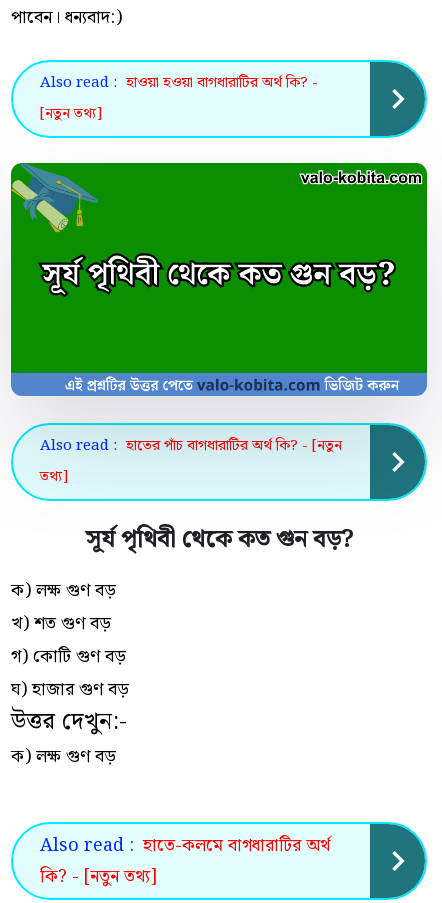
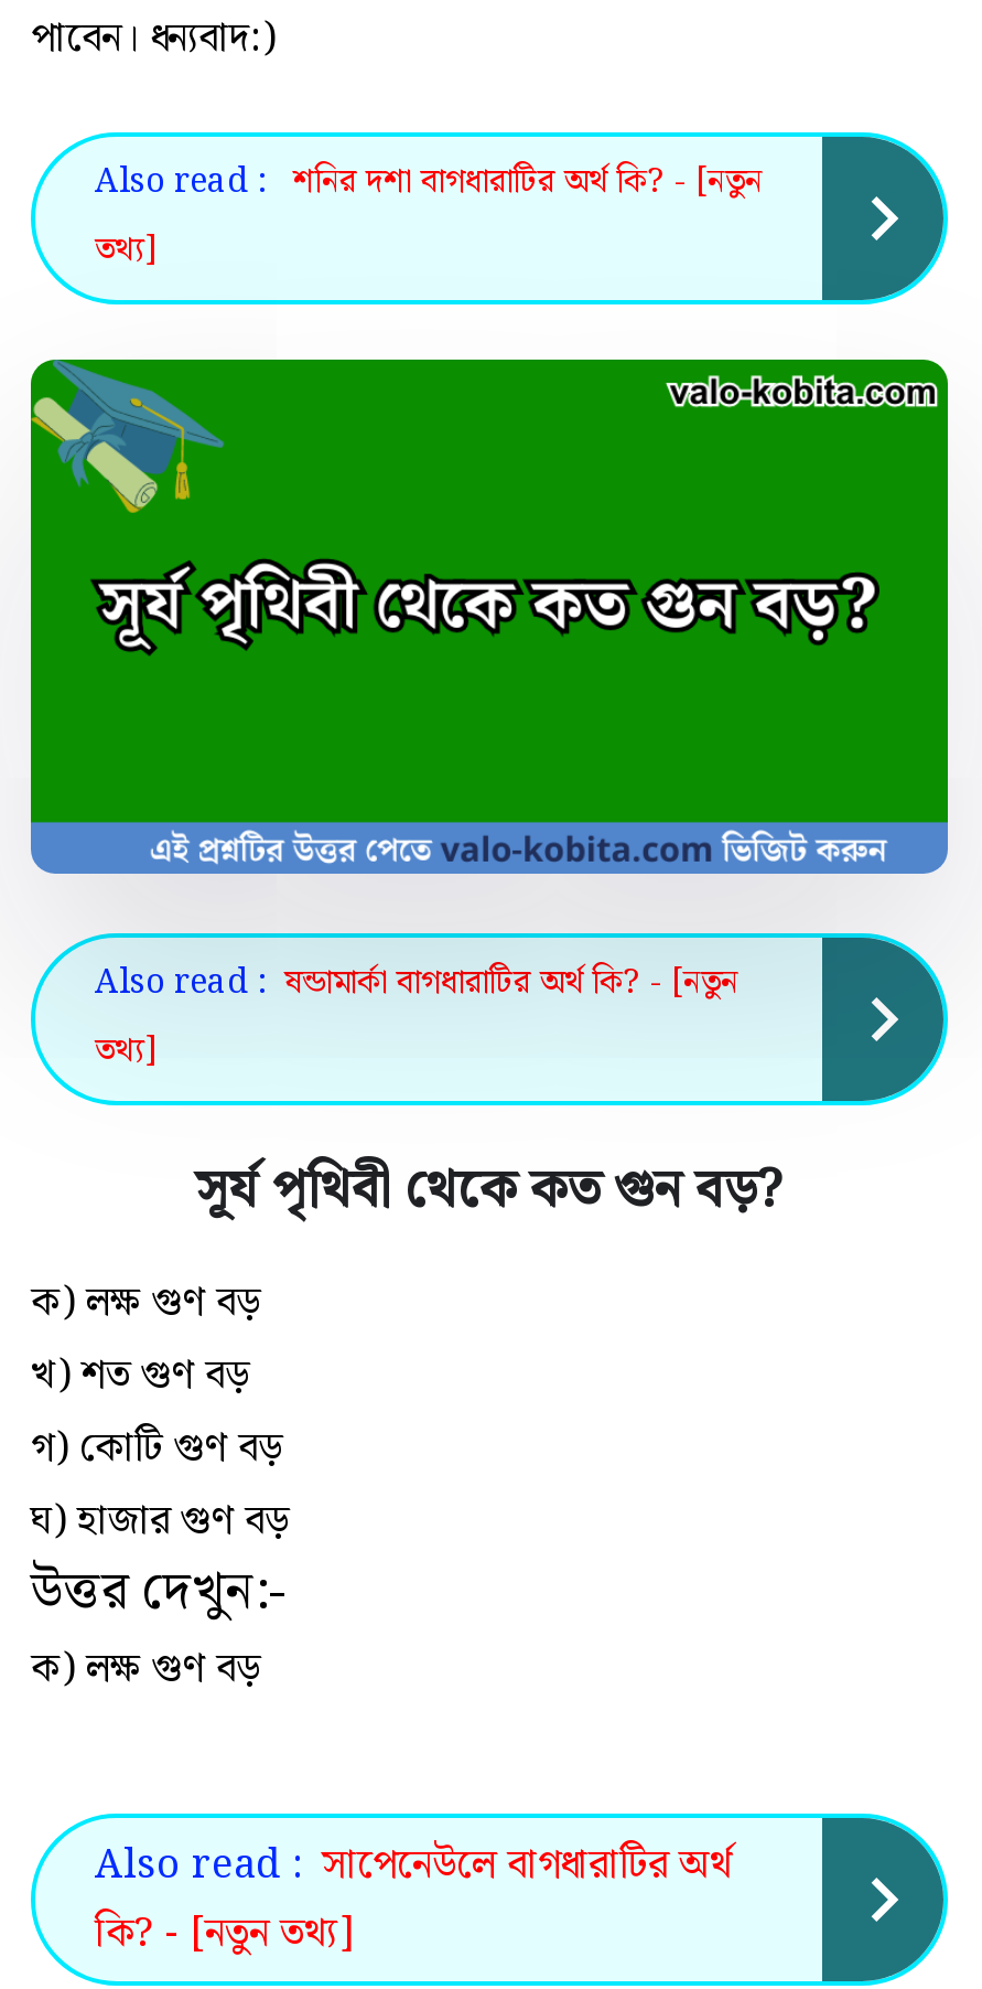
- Also read : হাওয়া হওয়া বাগধারাটির অর্থ কি? -
- [নতুন তথ্য]
+ Also read : শনির দশা বাগধারাটির অর্থ কি? - [নতুন
+ তথ্য]

- Also read : হাতের পাঁচ বাগধারাটির অর্থ কি? - [নতুন
+ Also read : ষন্ডামার্কা বাগধারাটির অর্থ কি? - [নতুন

- Also read : হাতে-কলমে বাগধারাটির অর্থ
+ Also read : সাপেনেউলে বাগধারাটির অর্থ
